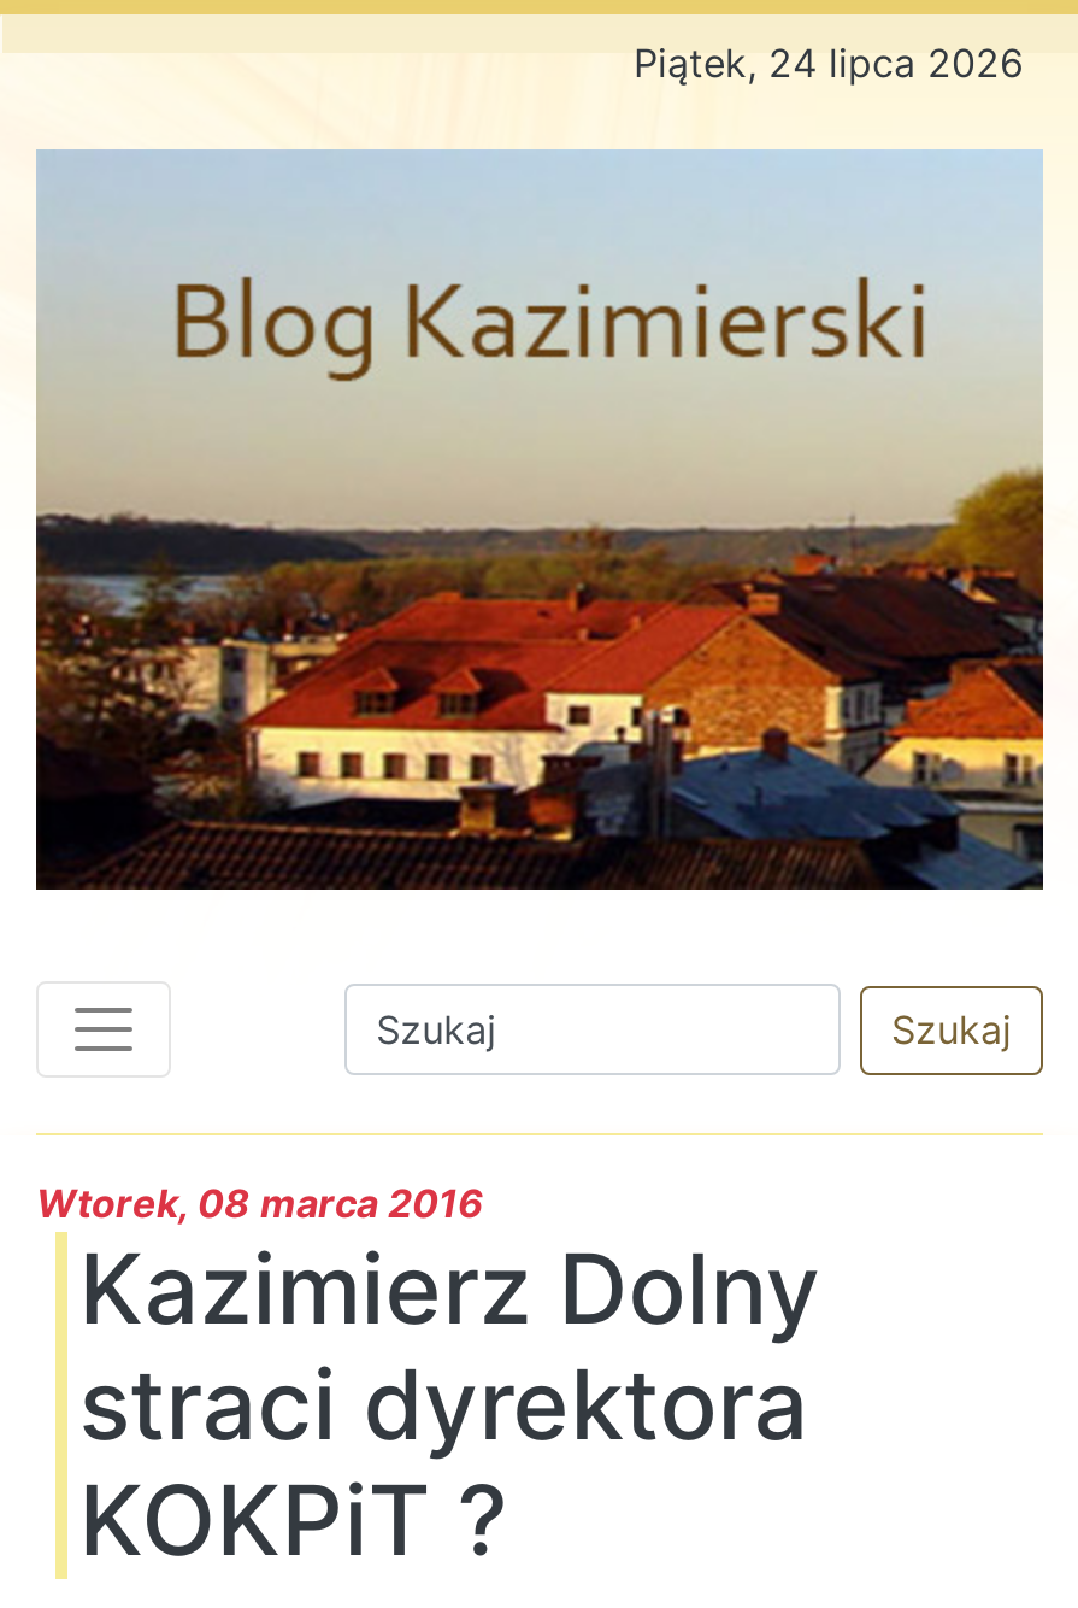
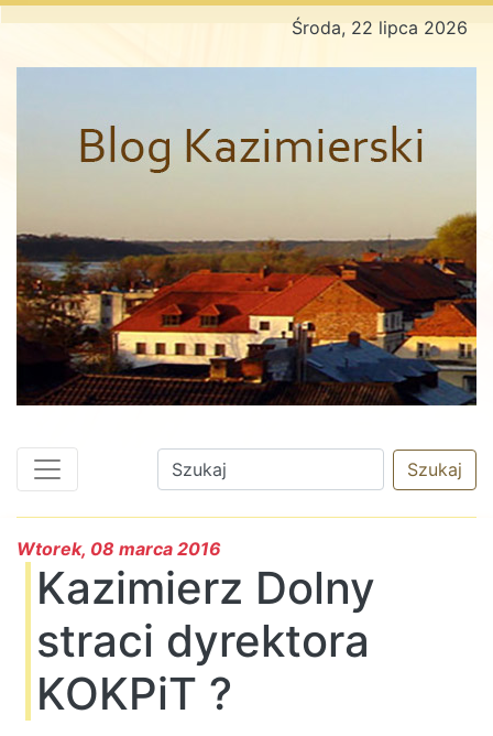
- Piątek, 24 lipca 2026
+ Środa, 22 lipca 2026
